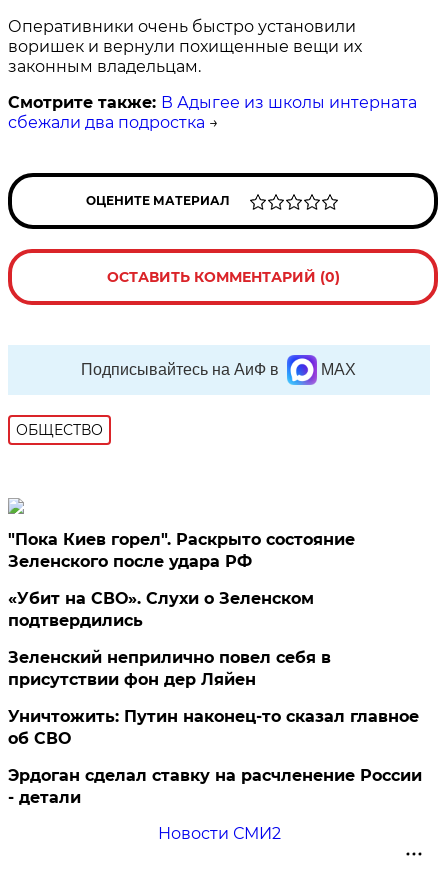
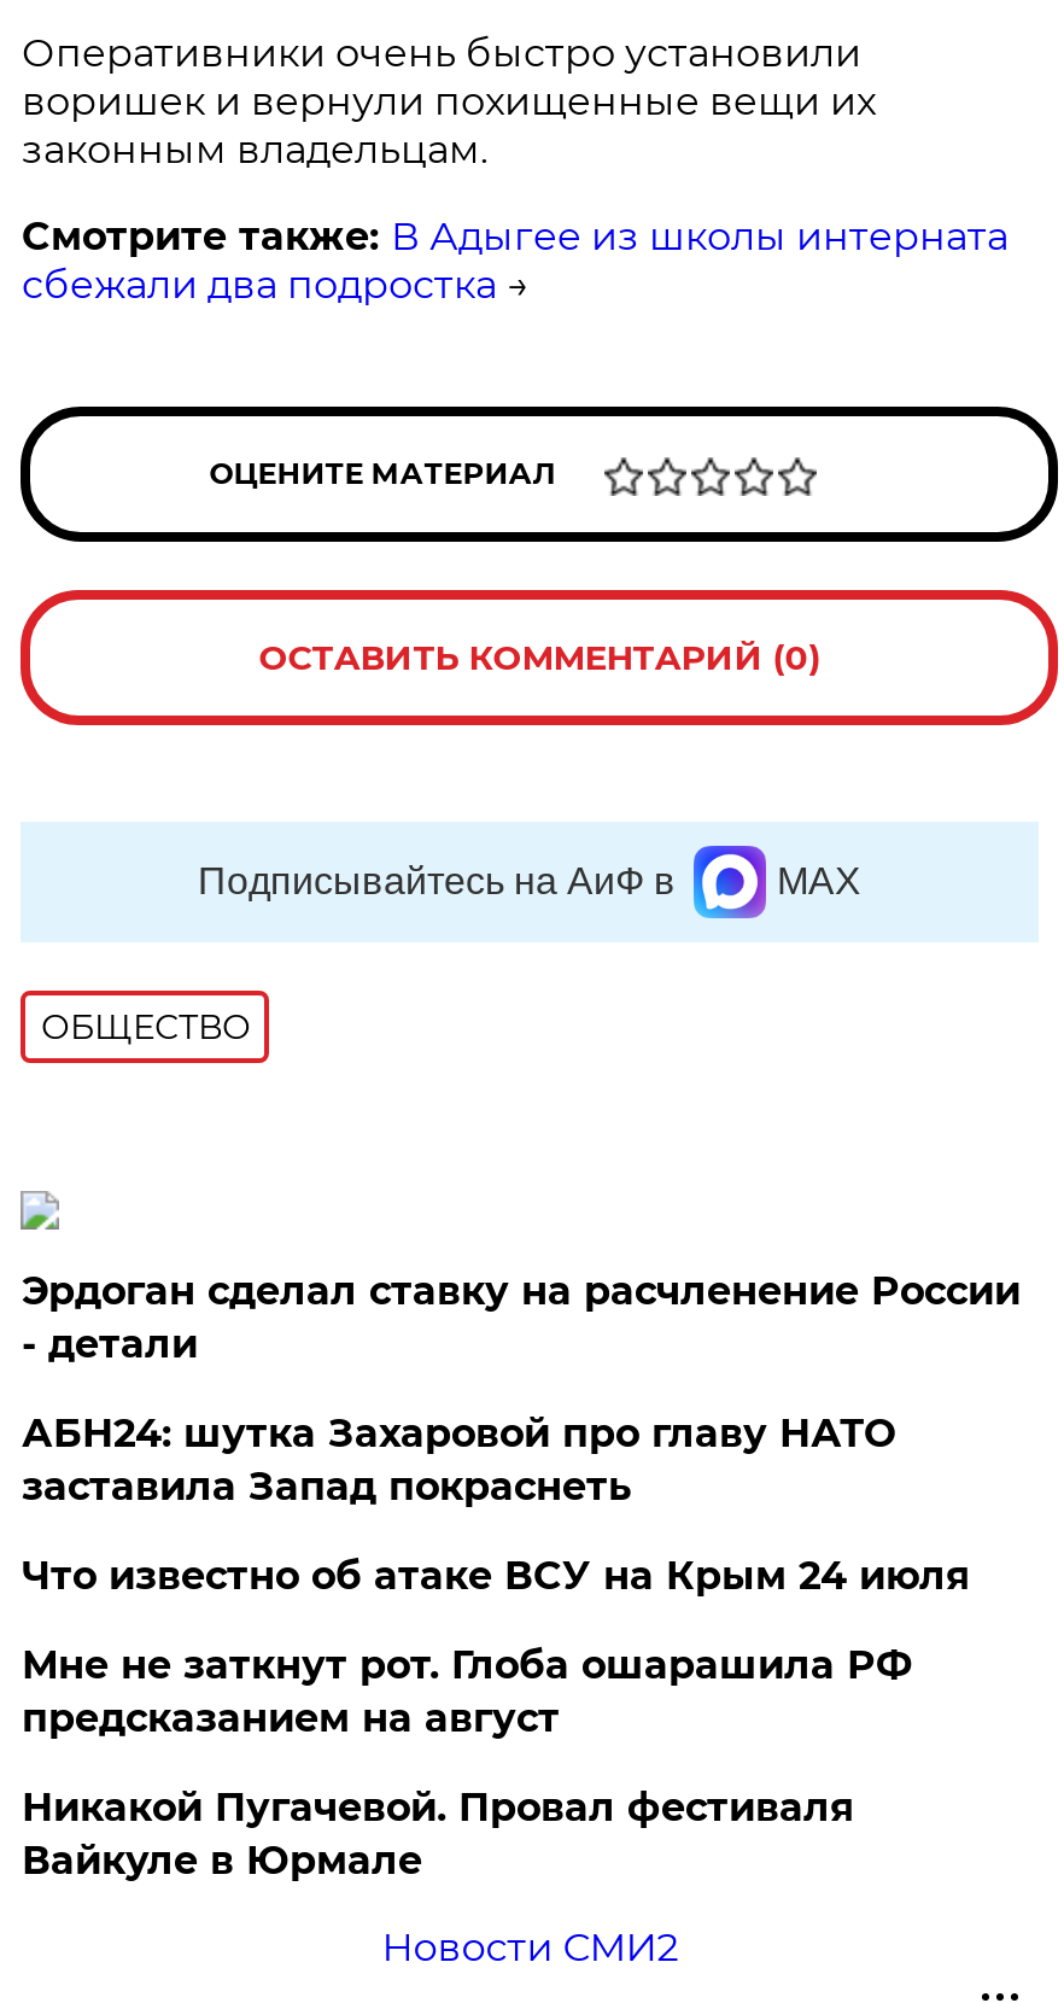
- "Пока Киев горел". Раскрыто состояние
- Зеленского после удара РФ
- «Убит на СВО». Слухи о Зеленском
- подтвердились
- Зеленский неприлично повел cебя в
- присутствии фон дер Ляйен
- Уничтожить: Путин наконец-то сказал главное
- об СВО

moved up: Эрдоган сделал ставку на расчленение России | - детали

+ АБН24: шутка Захаровой про главу НАТО
+ заставила Запад покраснеть
+ Что известно об атаке ВСУ на Крым 24 июля
+ Мне не заткнут рот. Глоба ошарашила РФ
+ предсказанием на август
+ Никакой Пугачевой. Провал фестиваля
+ Вайкуле в Юрмале
